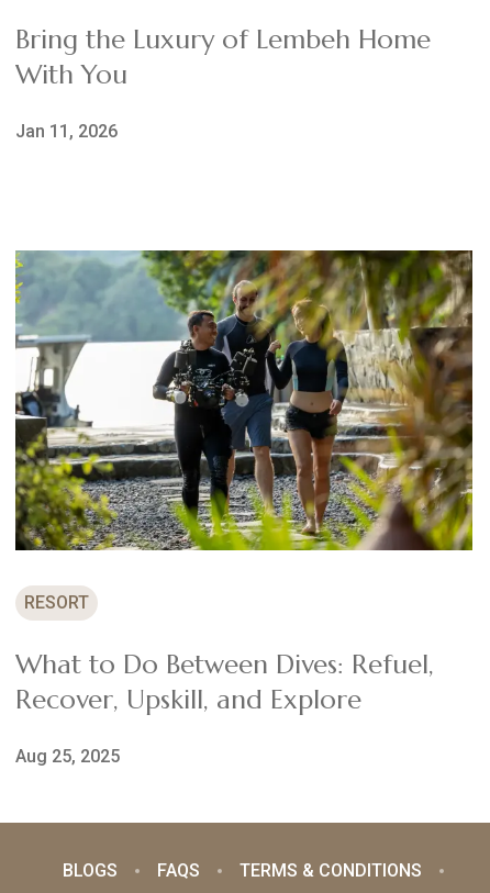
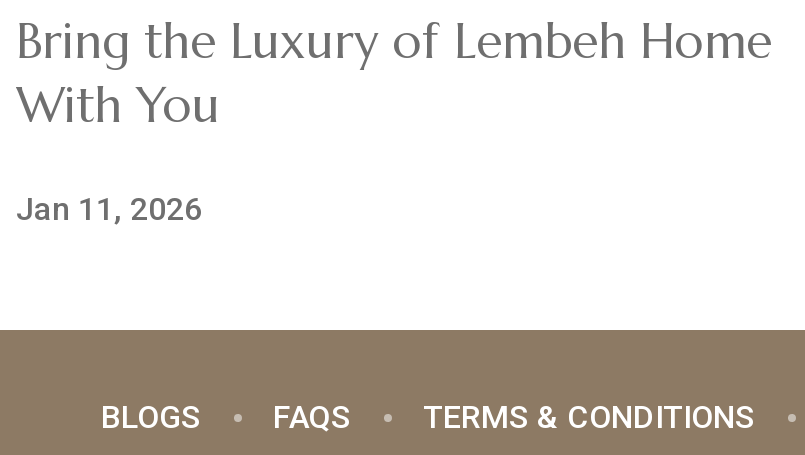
- [image]
- RESORT
- What to Do Between Dives: Refuel,
- Recover, Upskill, and Explore
- Aug 25, 2025
